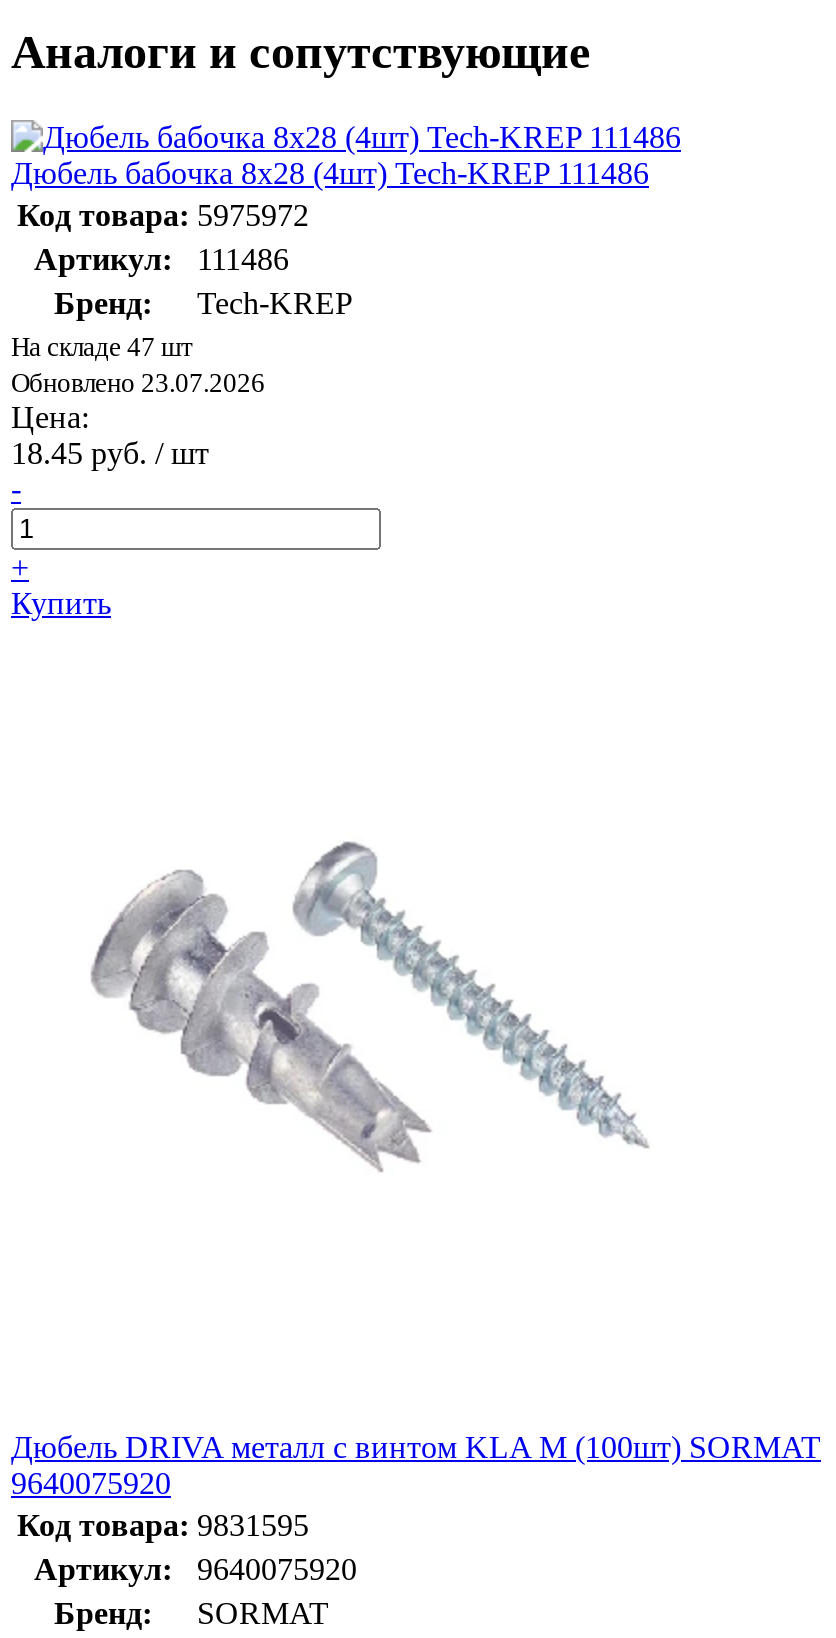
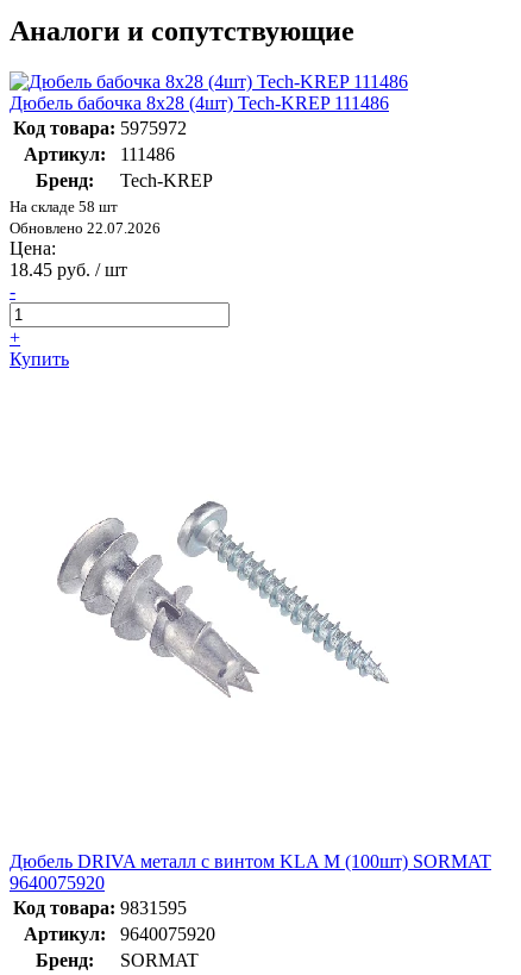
- На складе 47 шт
+ На складе 58 шт

- Обновлено 23.07.2026
+ Обновлено 22.07.2026
